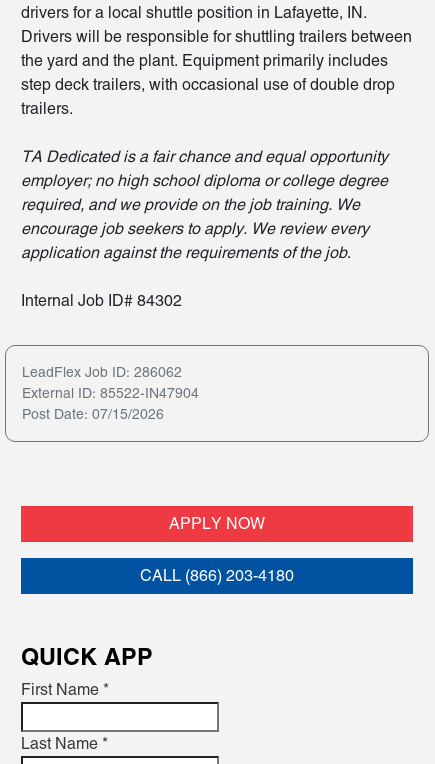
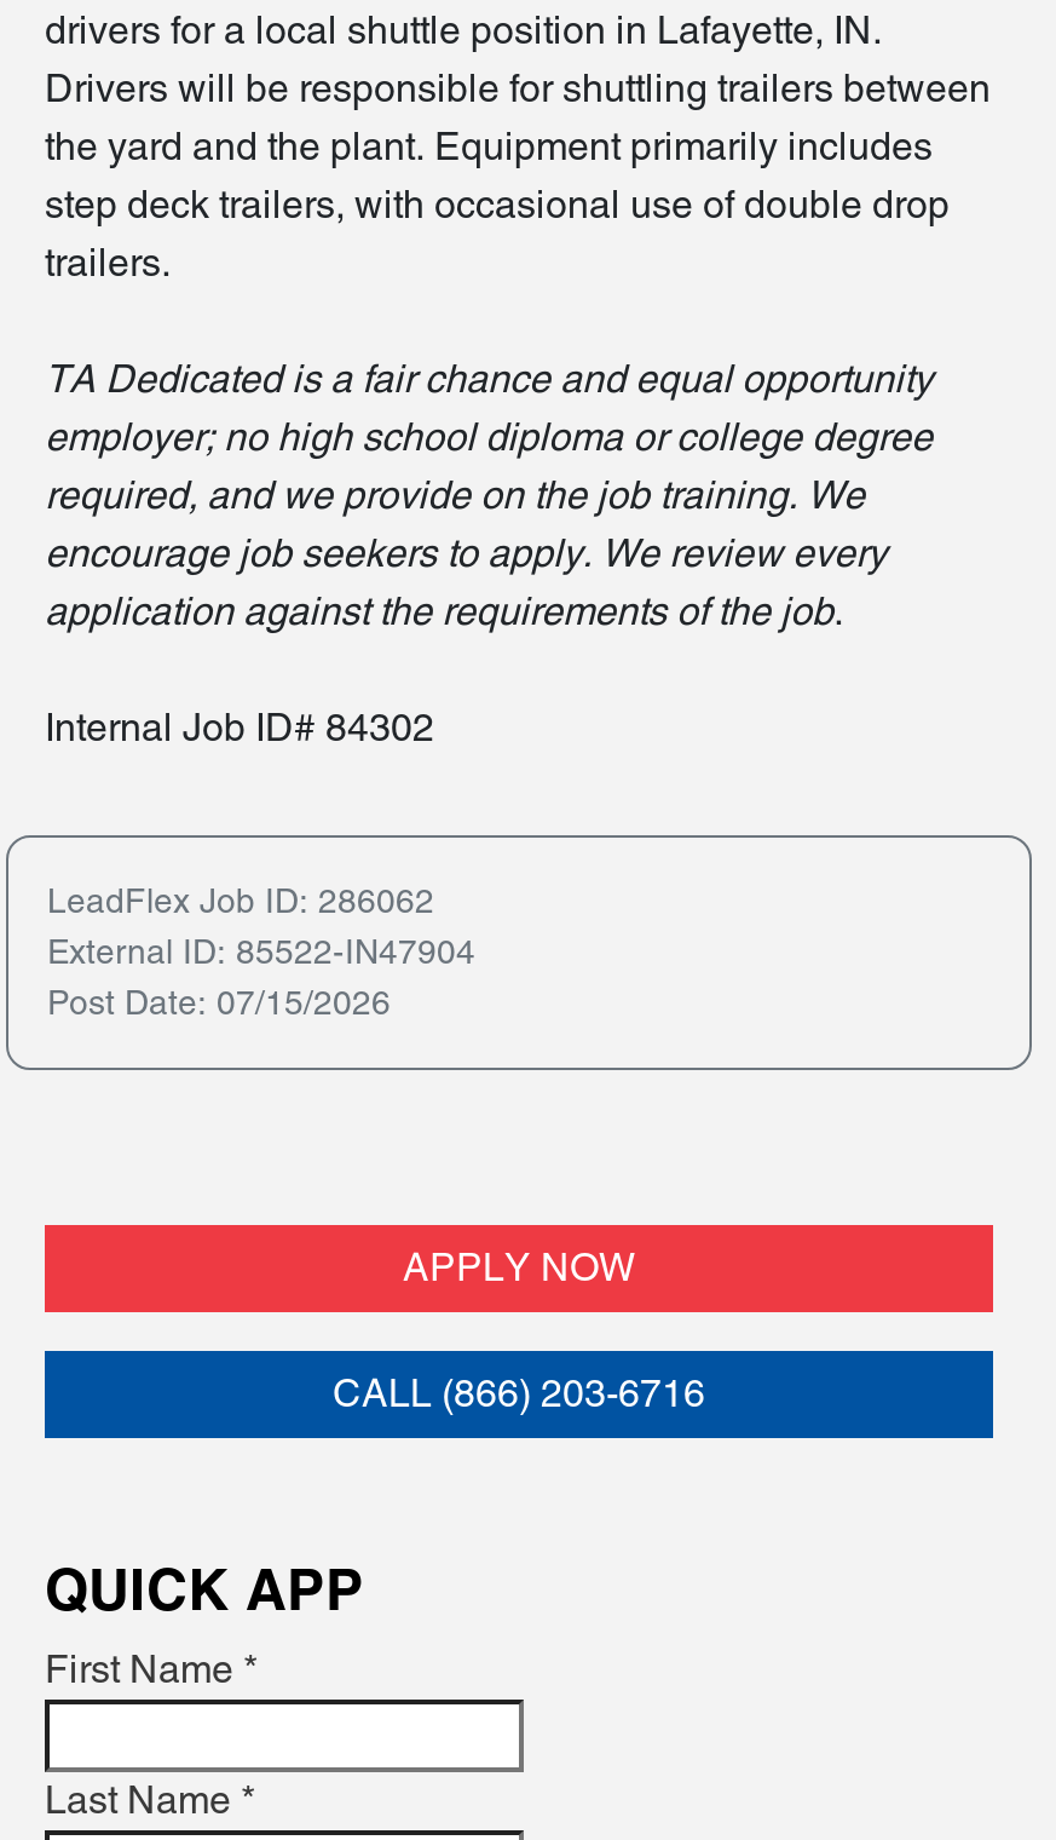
- CALL (866) 203-4180
+ CALL (866) 203-6716
